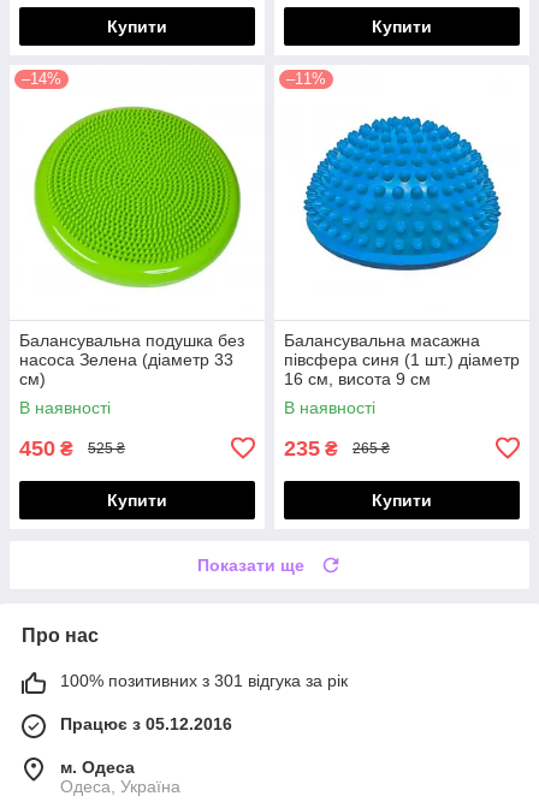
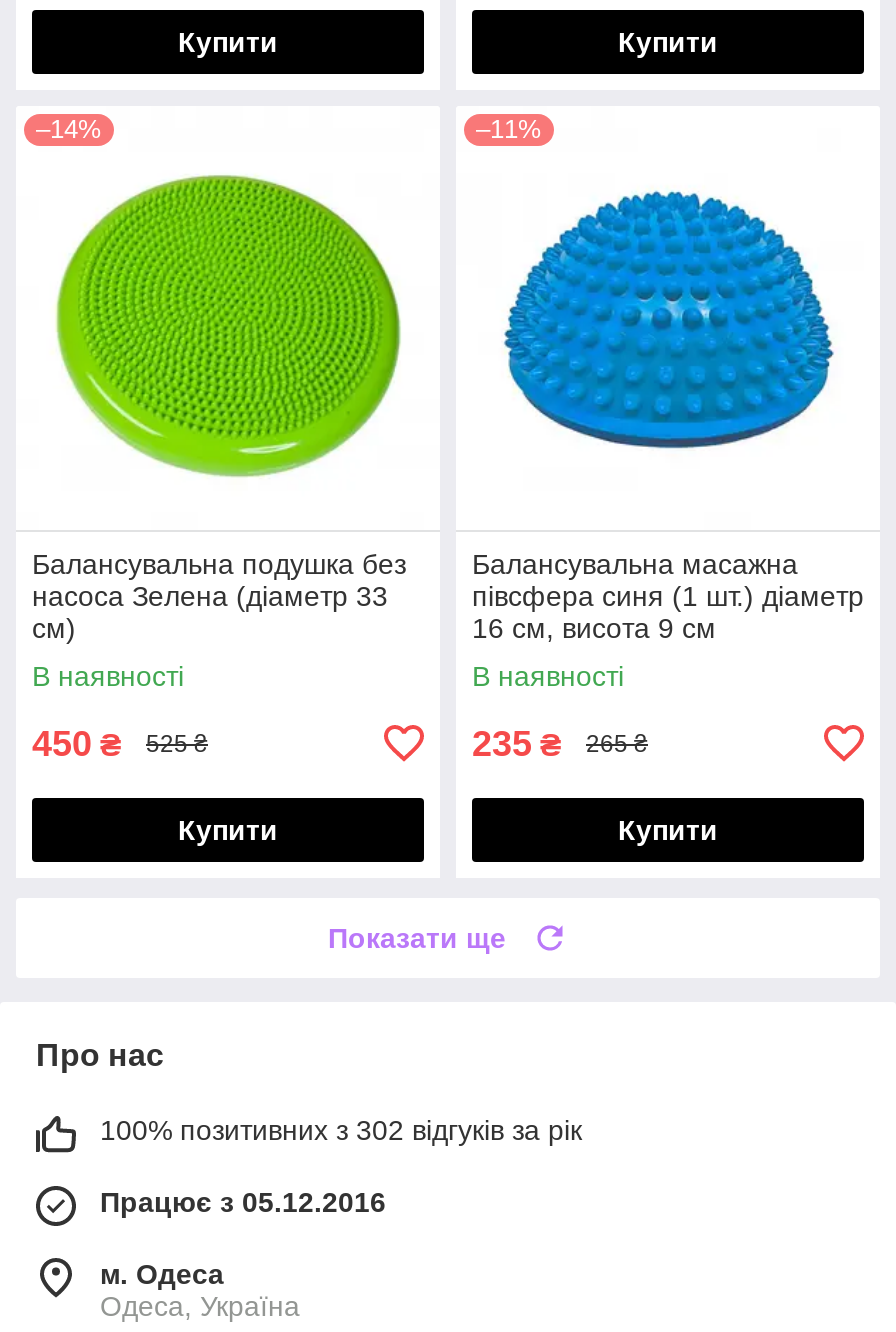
- 100% позитивних з 301 відгука за рік
+ 100% позитивних з 302 відгуків за рік
